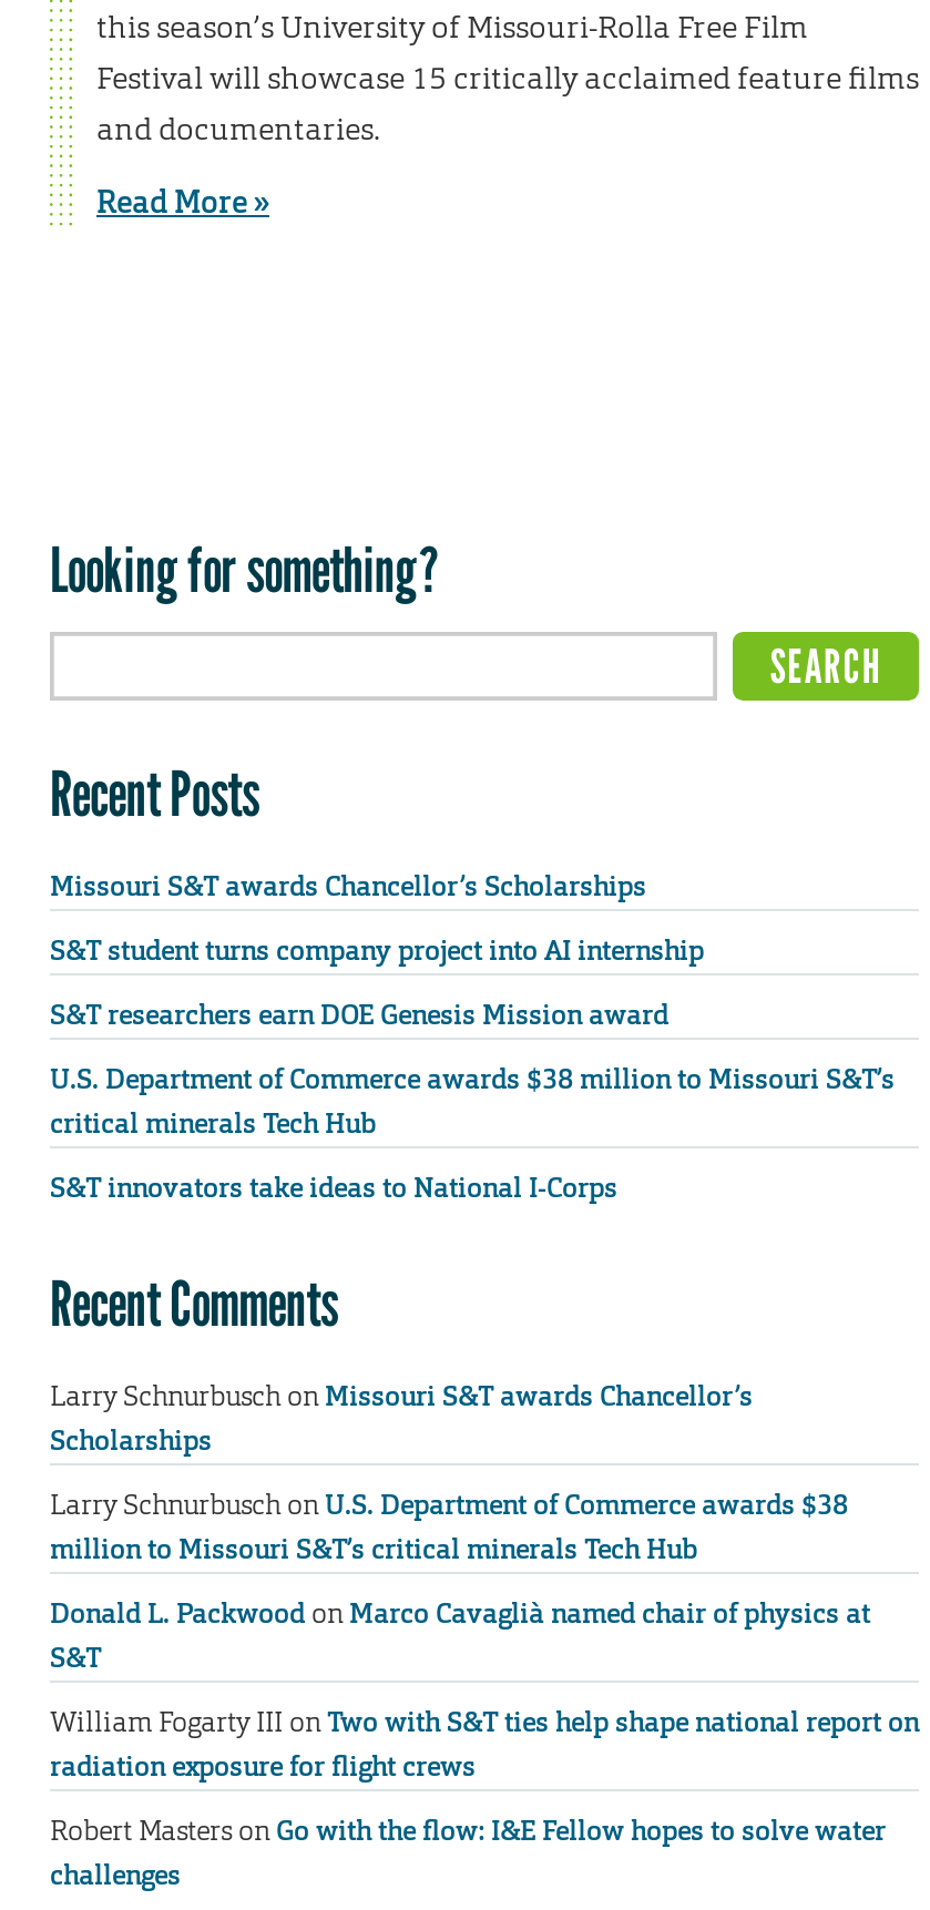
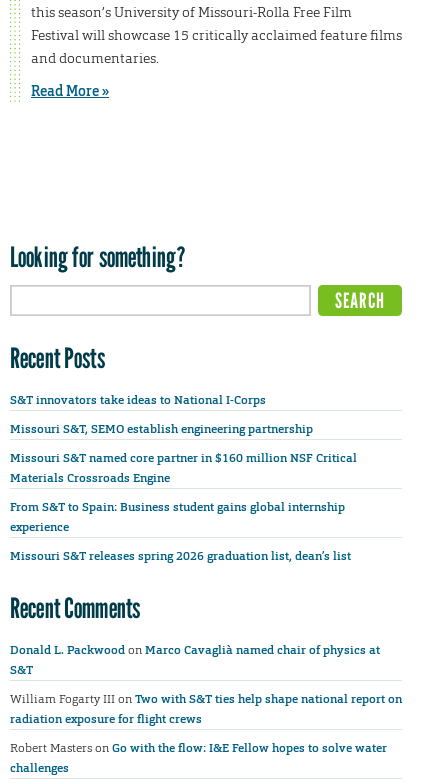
- Missouri S&T awards Chancellor’s Scholarships
- S&T student turns company project into AI internship
- S&T researchers earn DOE Genesis Mission award
- U.S. Department of Commerce awards $38 million to Missouri S&T’s
- critical minerals Tech Hub

moved up: S&T innovators take ideas to National I-Corps

+ Missouri S&T, SEMO establish engineering partnership
+ Missouri S&T named core partner in $160 million NSF Critical
+ Materials Crossroads Engine
+ From S&T to Spain: Business student gains global internship
+ experience
+ Missouri S&T releases spring 2026 graduation list, dean’s list

moved down: Recent Comments

- Larry Schnurbusch on Missouri S&T awards Chancellor’s
- Scholarships
- Larry Schnurbusch on U.S. Department of Commerce awards $38
- million to Missouri S&T’s critical minerals Tech Hub
